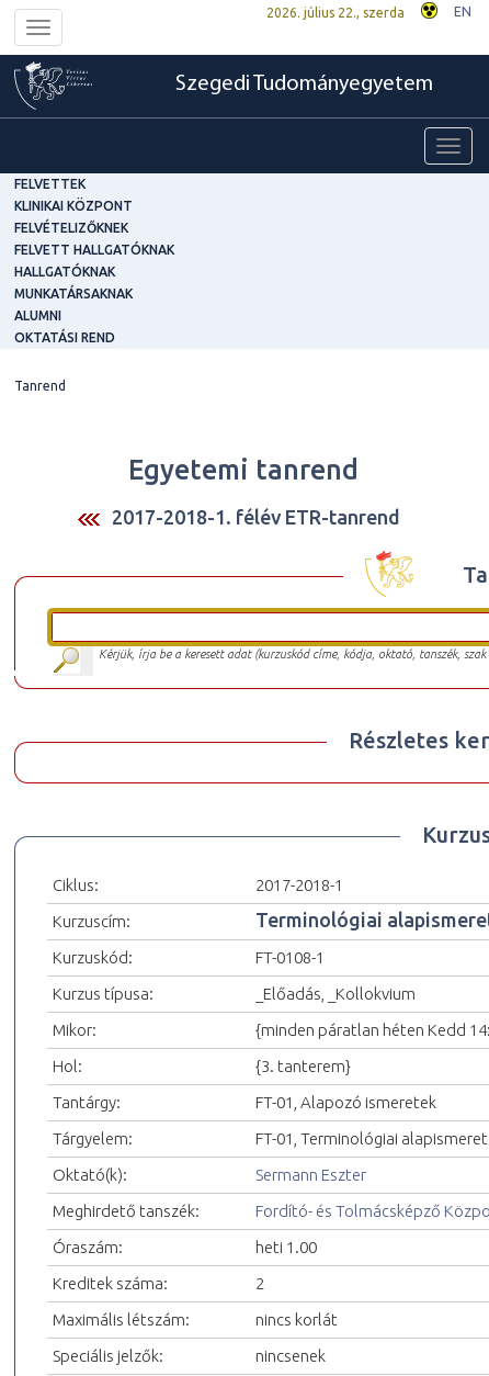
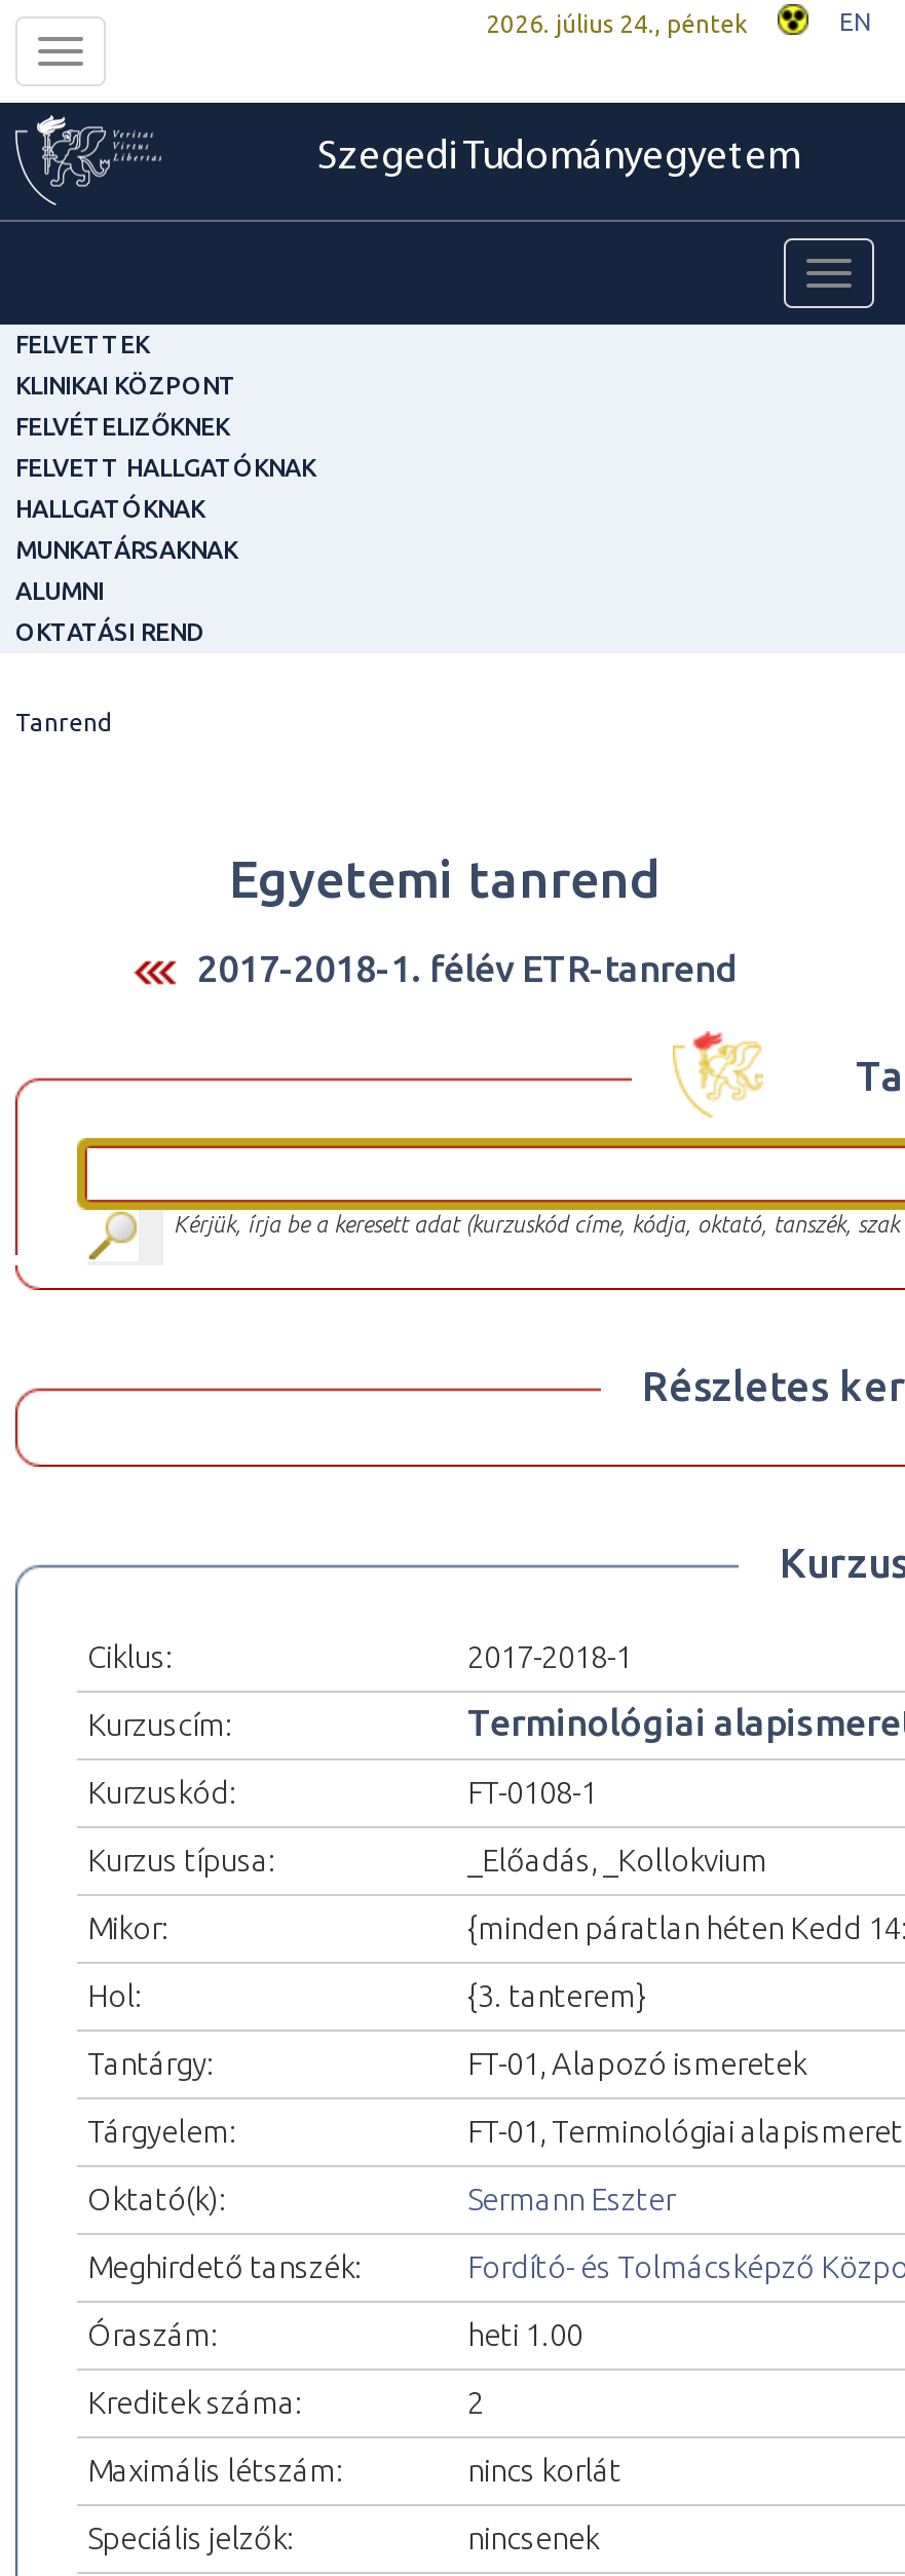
- 2026. július 22., szerda
+ 2026. július 24., péntek
